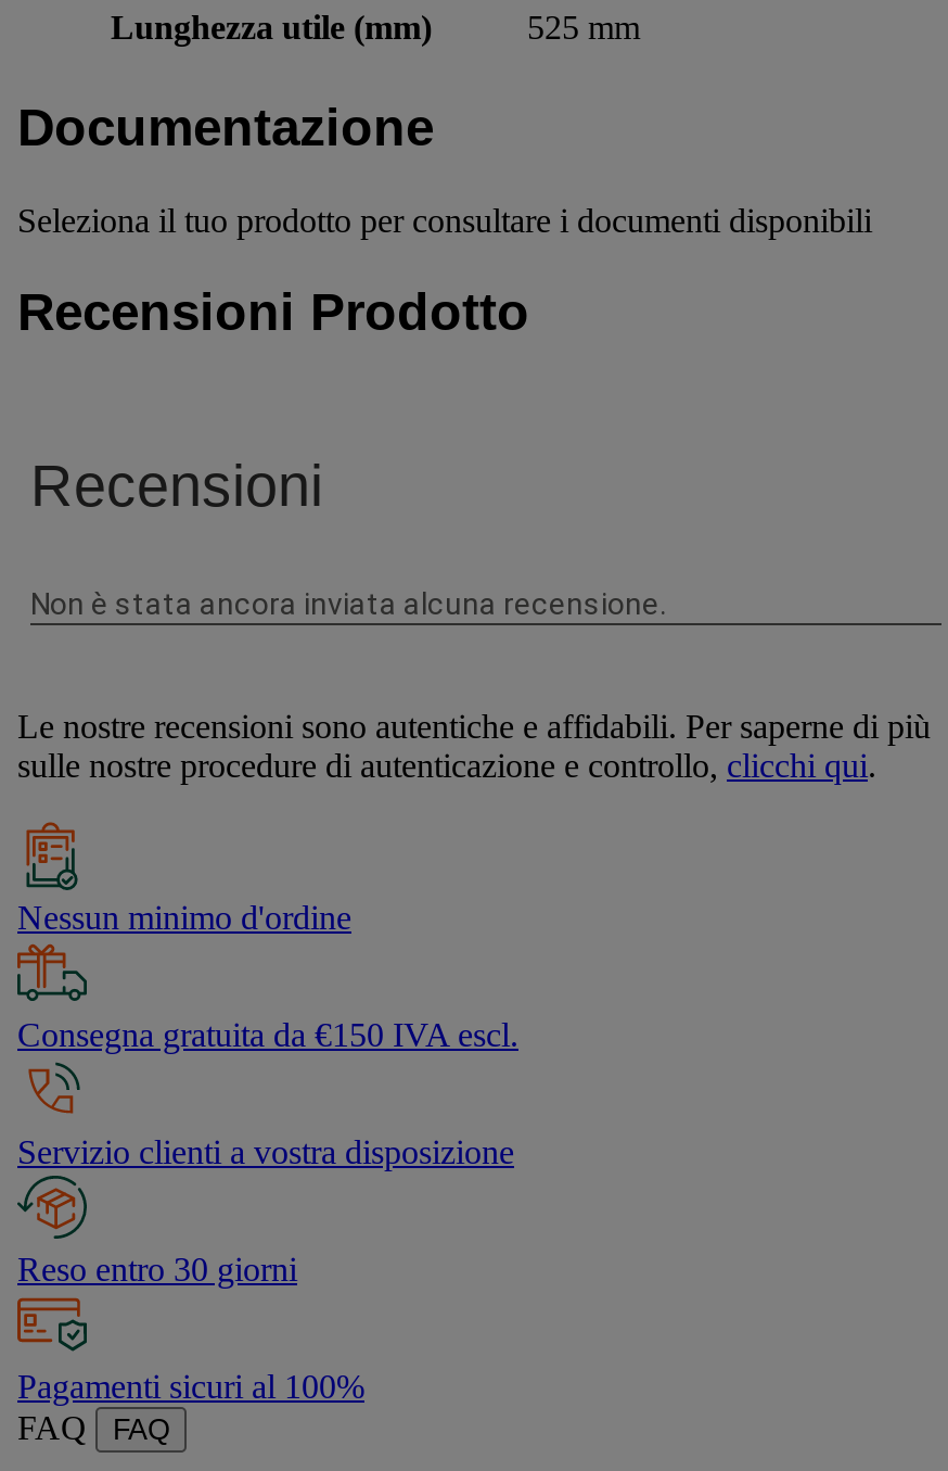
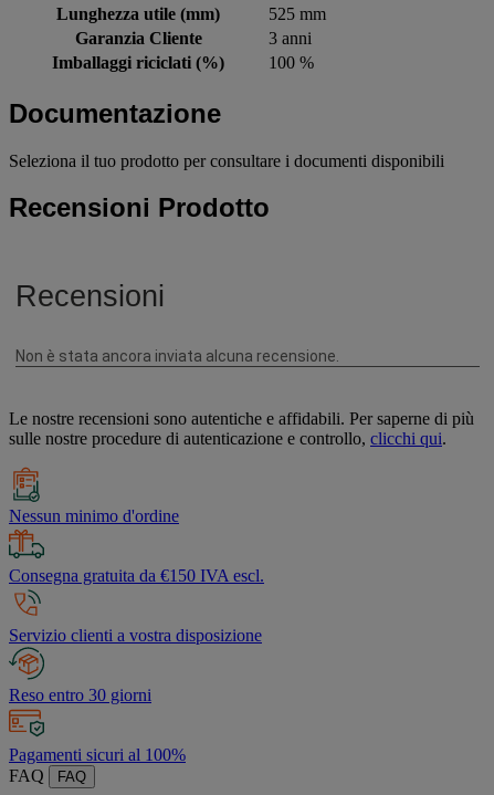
+ Garanzia Cliente
+ 3 anni
+ Imballaggi riciclati (%)
+ 100 %
